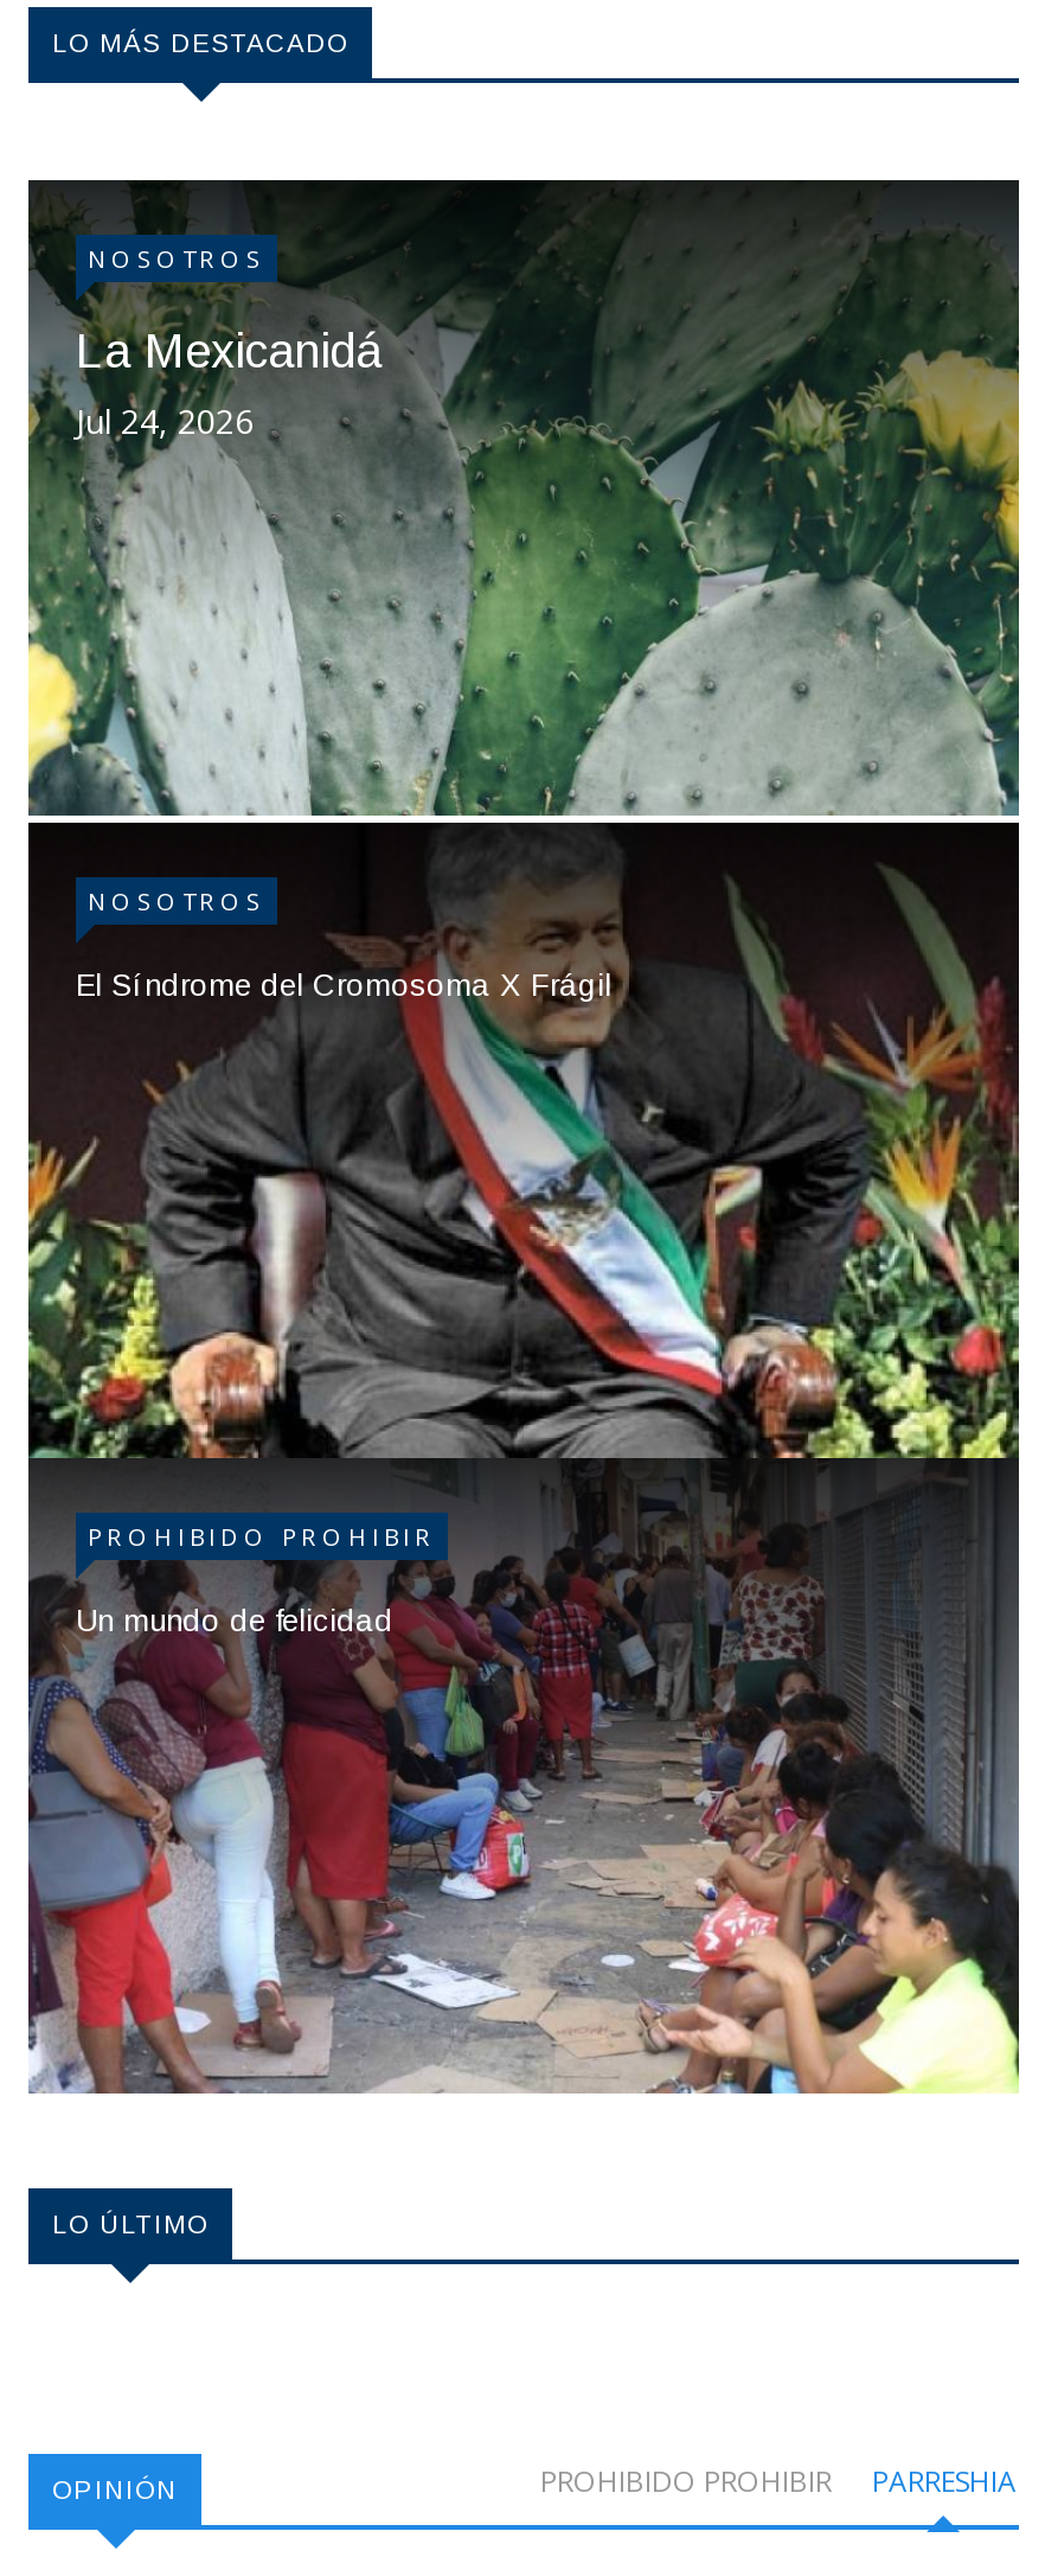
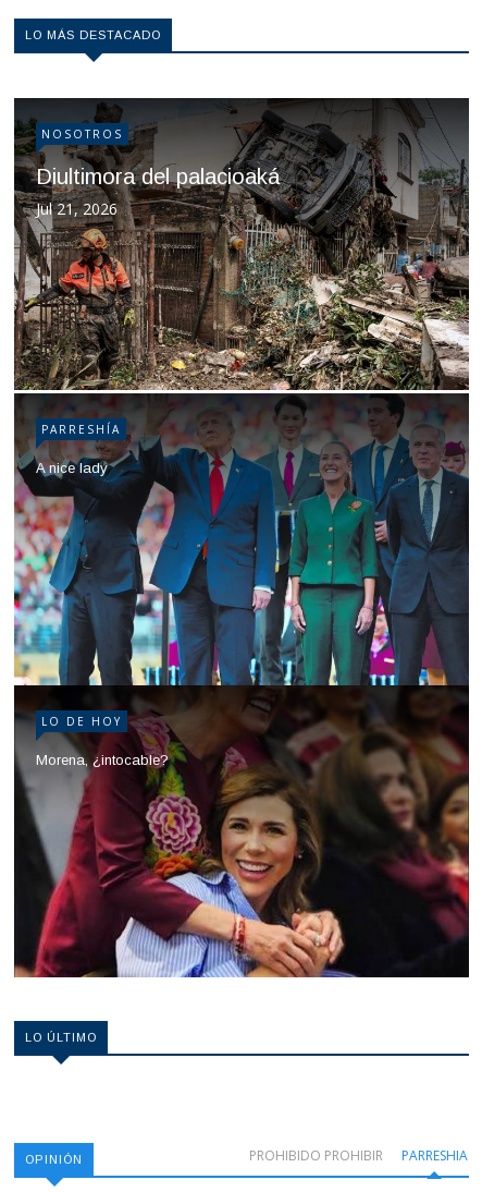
- [image]
- La Mexicanidá
- Jul 24, 2026
+ [image]
+ Diultimora del palacioaká
+ Jul 21, 2026

- NOSOTROS
+ PARRESHÍA

- El Síndrome del Cromosoma X Frágil
+ A nice lady

- PROHIBIDO PROHIBIR
+ LO DE HOY

- Un mundo de felicidad
+ Morena, ¿intocable?
